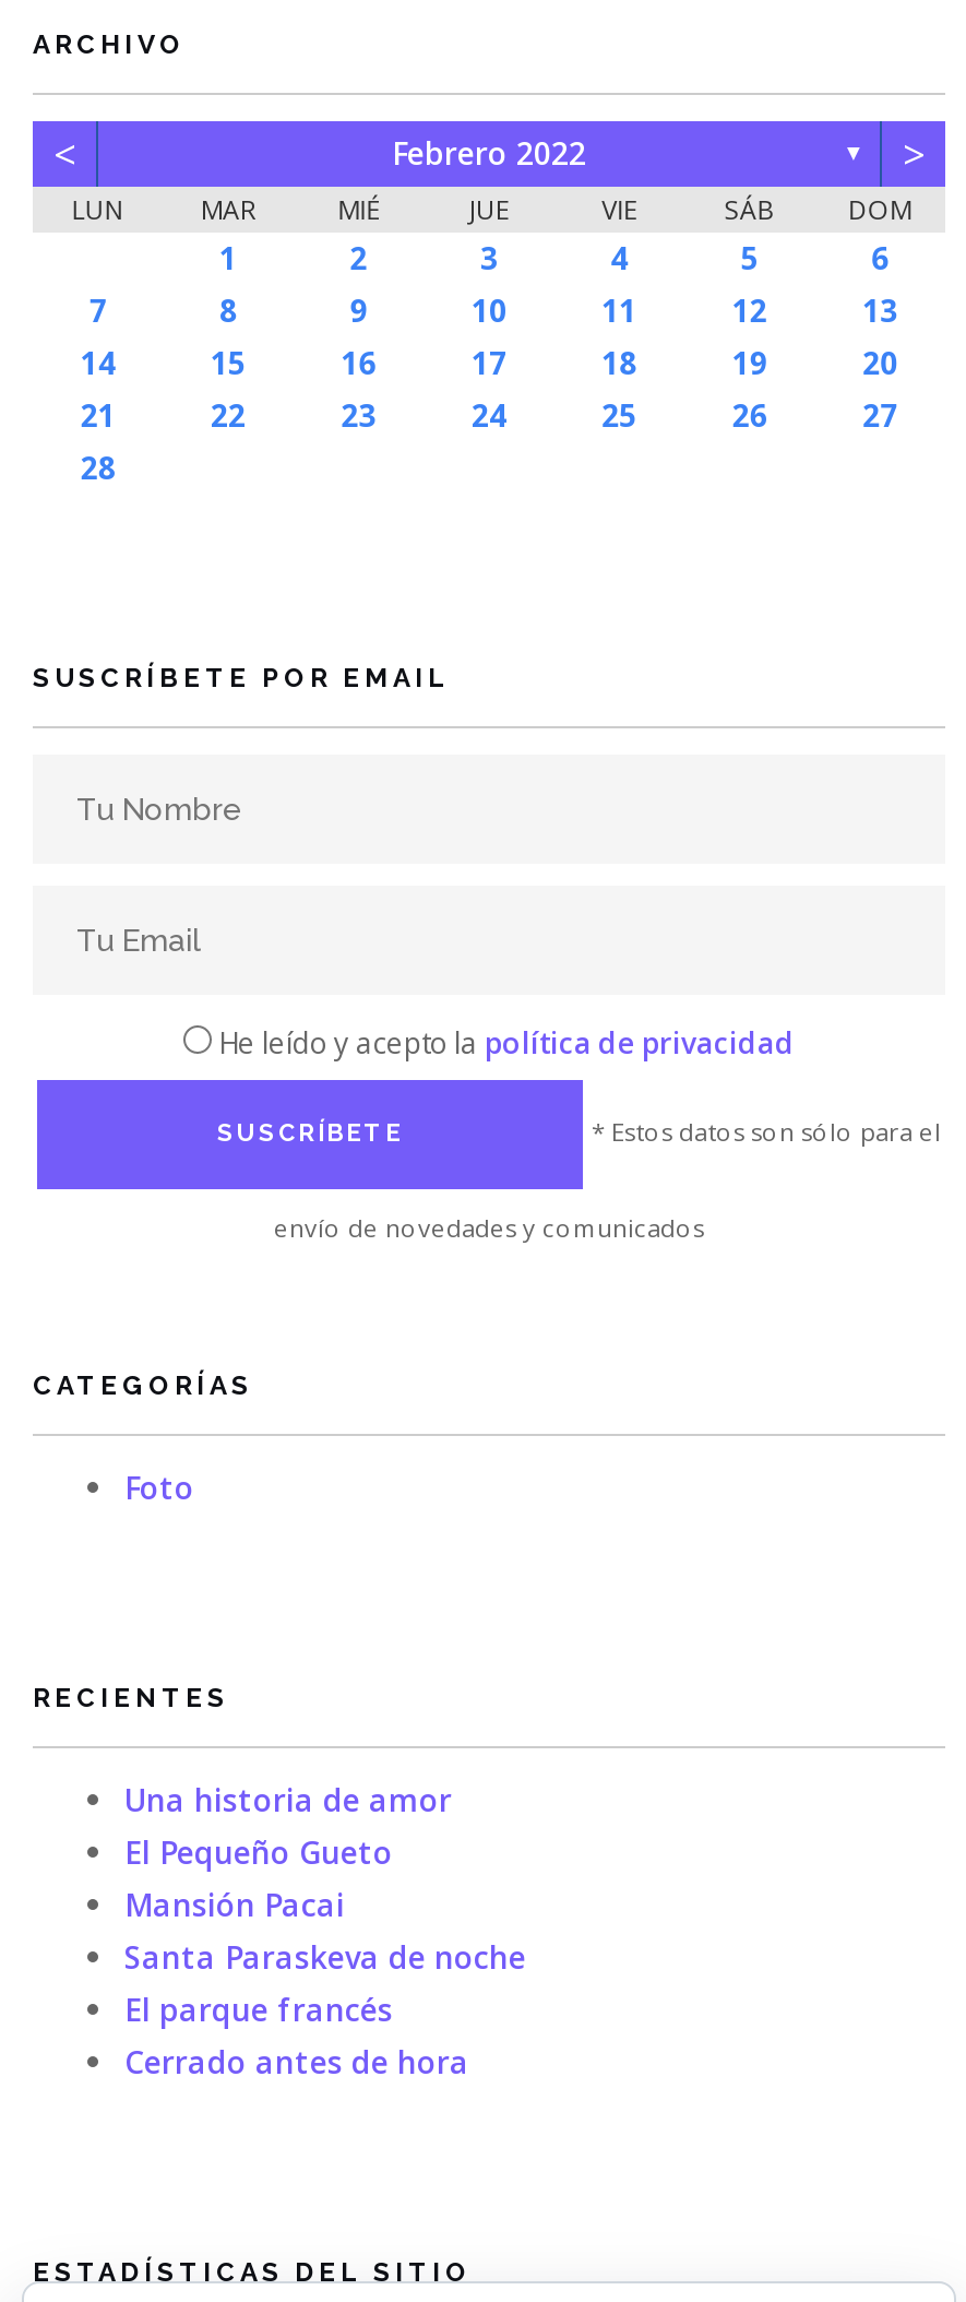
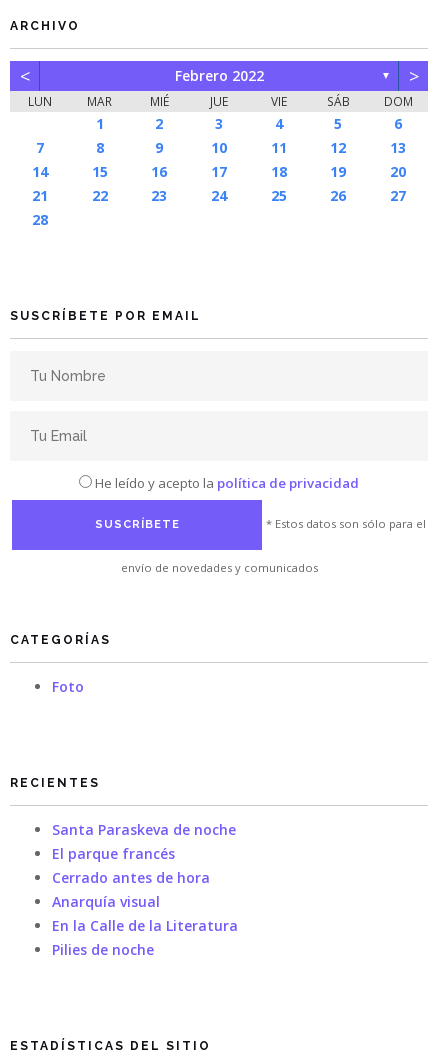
- Una historia de amor
- El Pequeño Gueto
- Mansión Pacai

moved up: Santa Paraskeva de noche | El parque francés | Cerrado antes de hora

+ Anarquía visual
+ En la Calle de la Literatura
+ Pilies de noche
